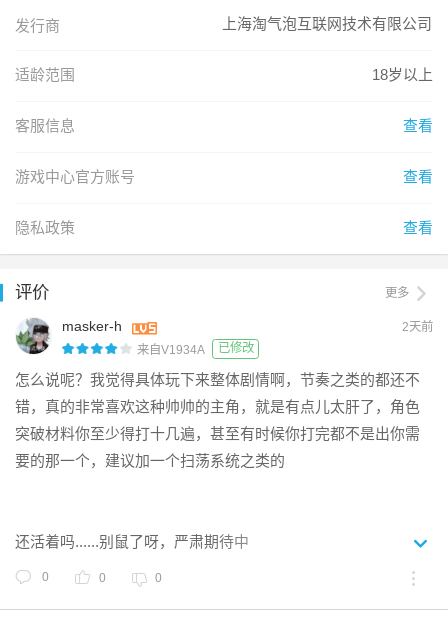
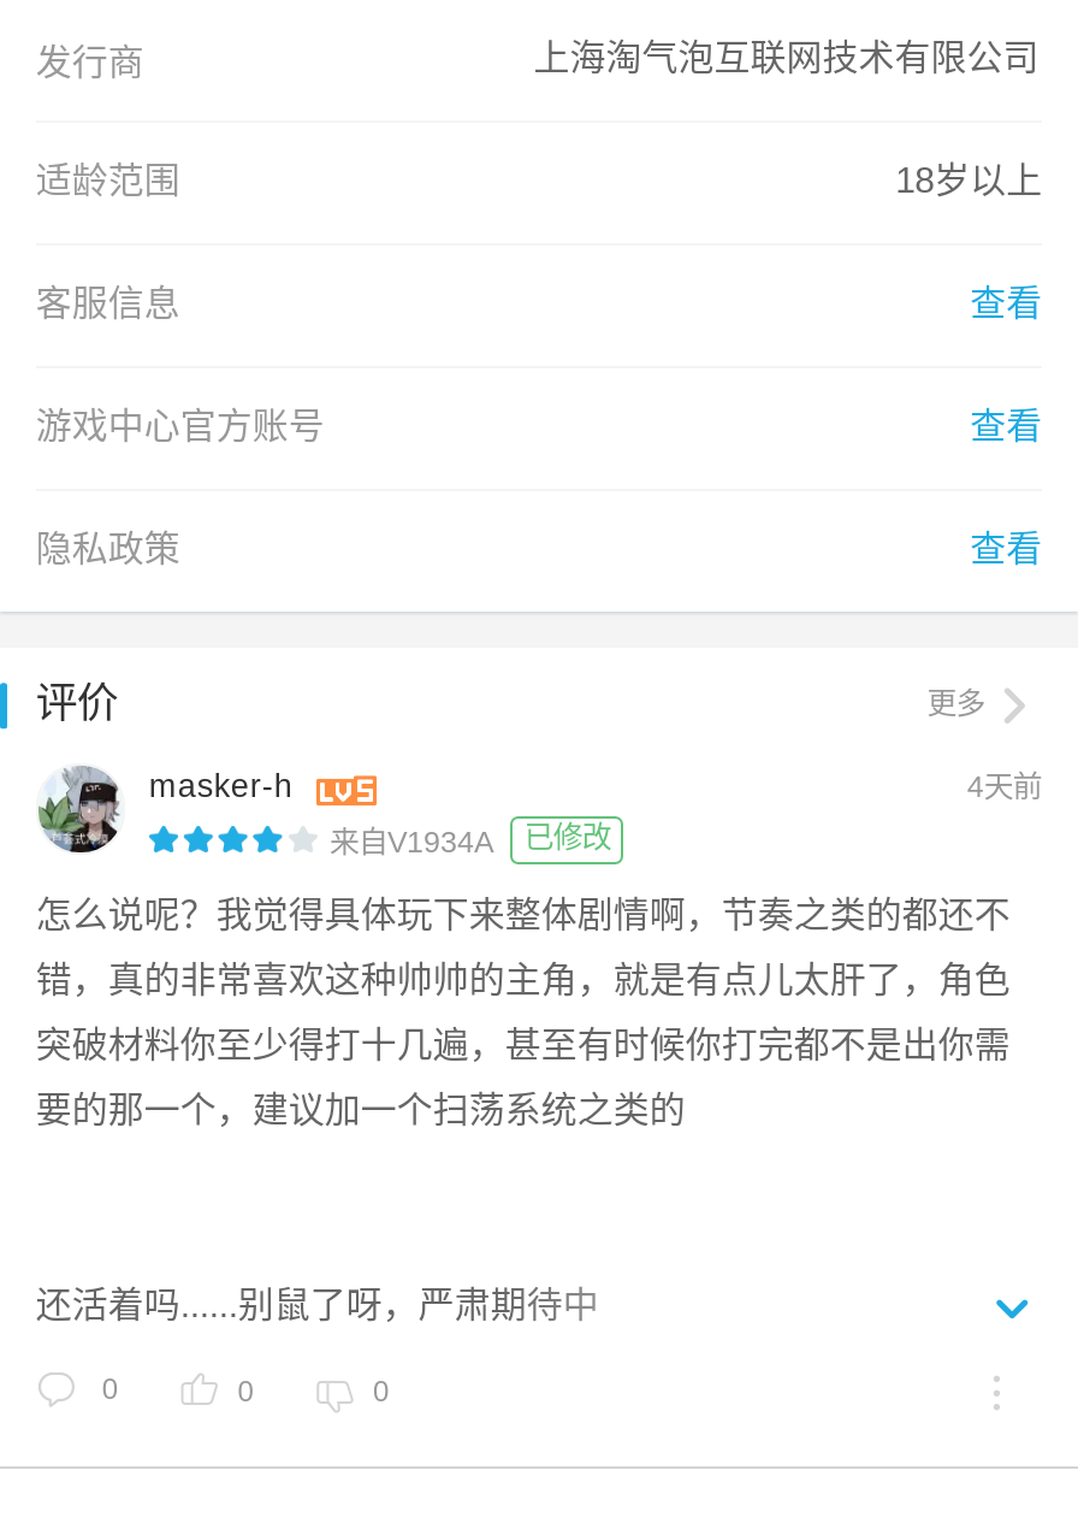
- 2天前
+ 4天前
